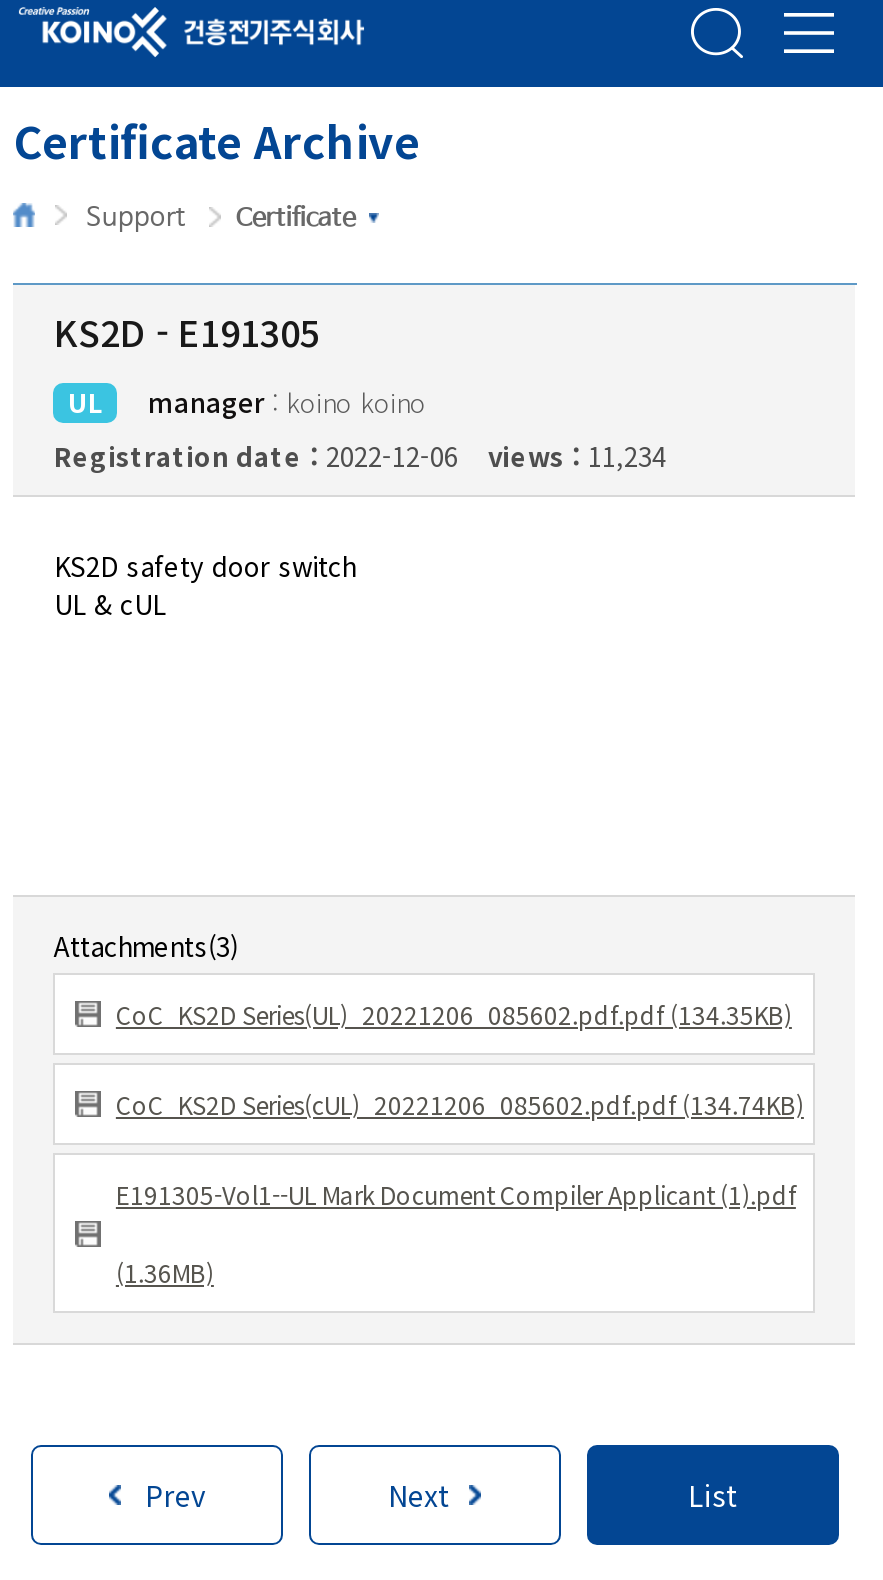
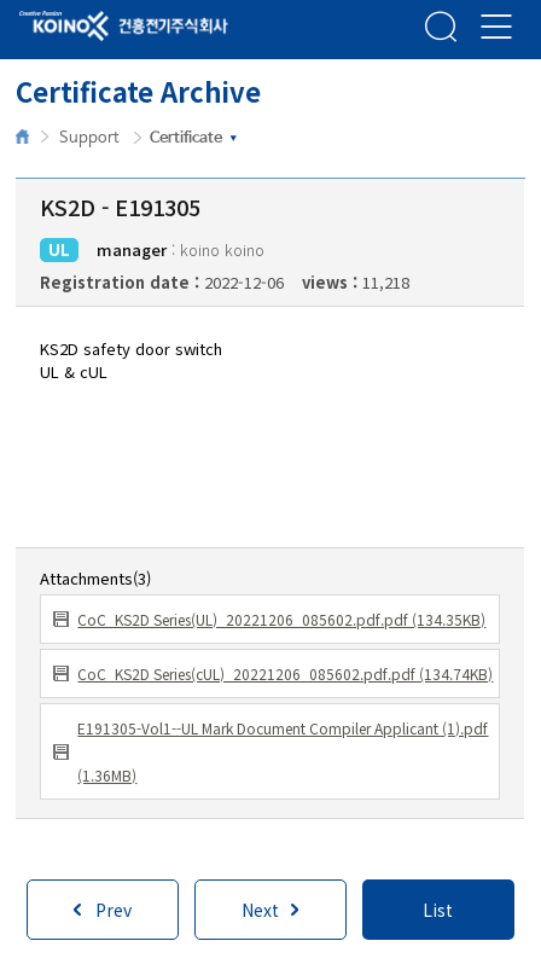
- Registration date : 2022-12-06 views : 11,234
+ Registration date : 2022-12-06 views : 11,218
